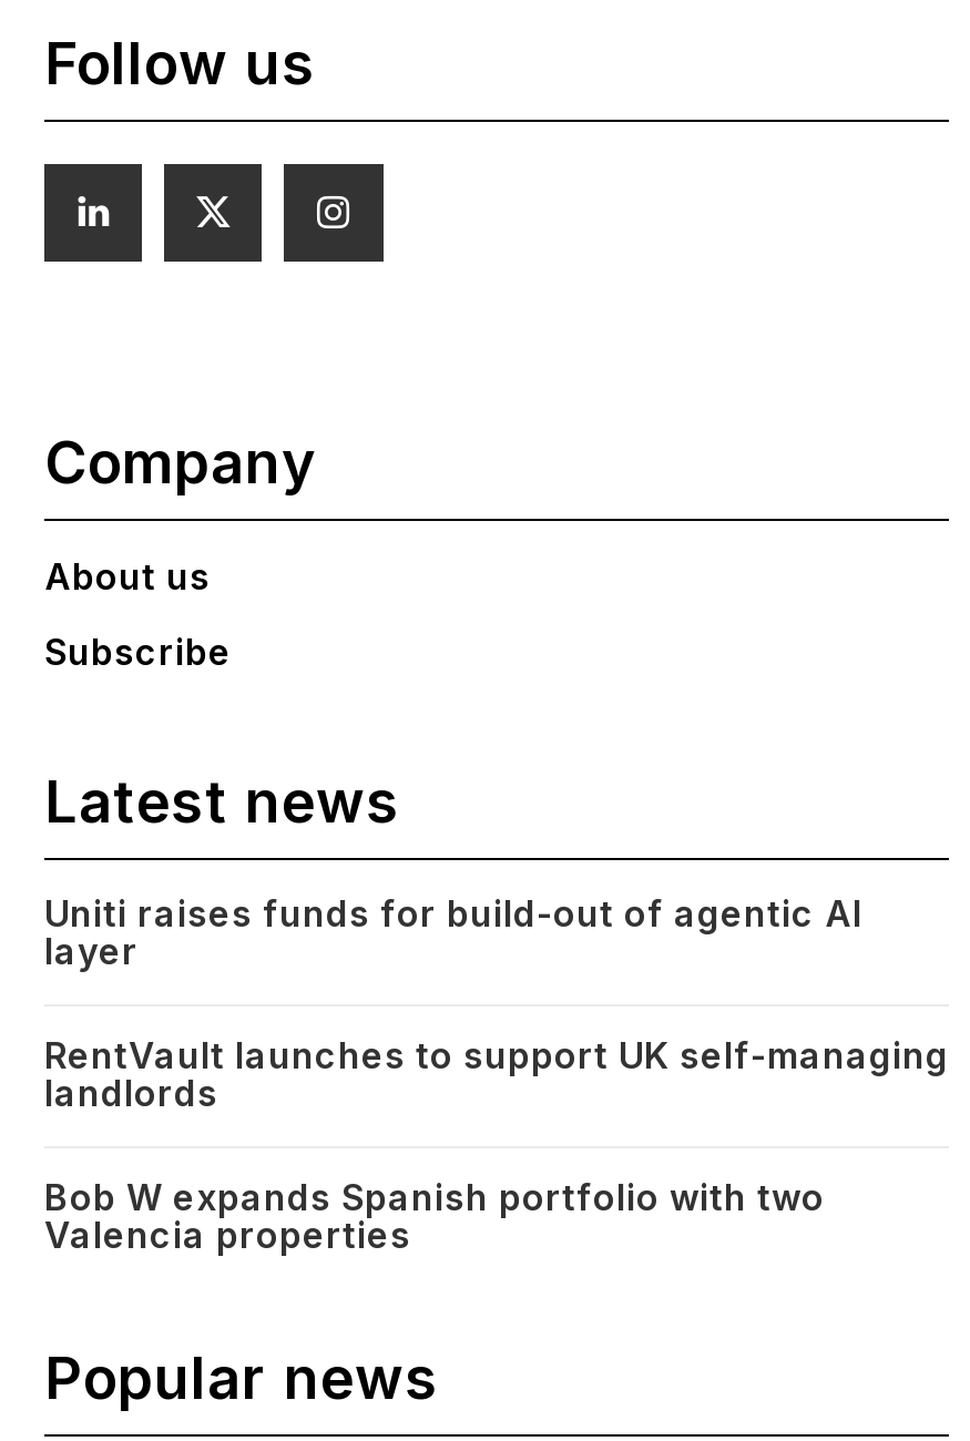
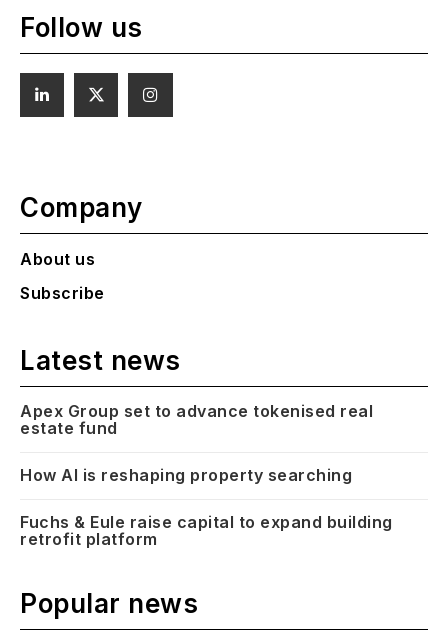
- Uniti raises funds for build-out of agentic AI
- layer
+ Apex Group set to advance tokenised real
+ estate fund

- RentVault launches to support UK self-managing
- landlords
+ How AI is reshaping property searching

- Bob W expands Spanish portfolio with two
- Valencia properties
+ Fuchs & Eule raise capital to expand building
+ retrofit platform
